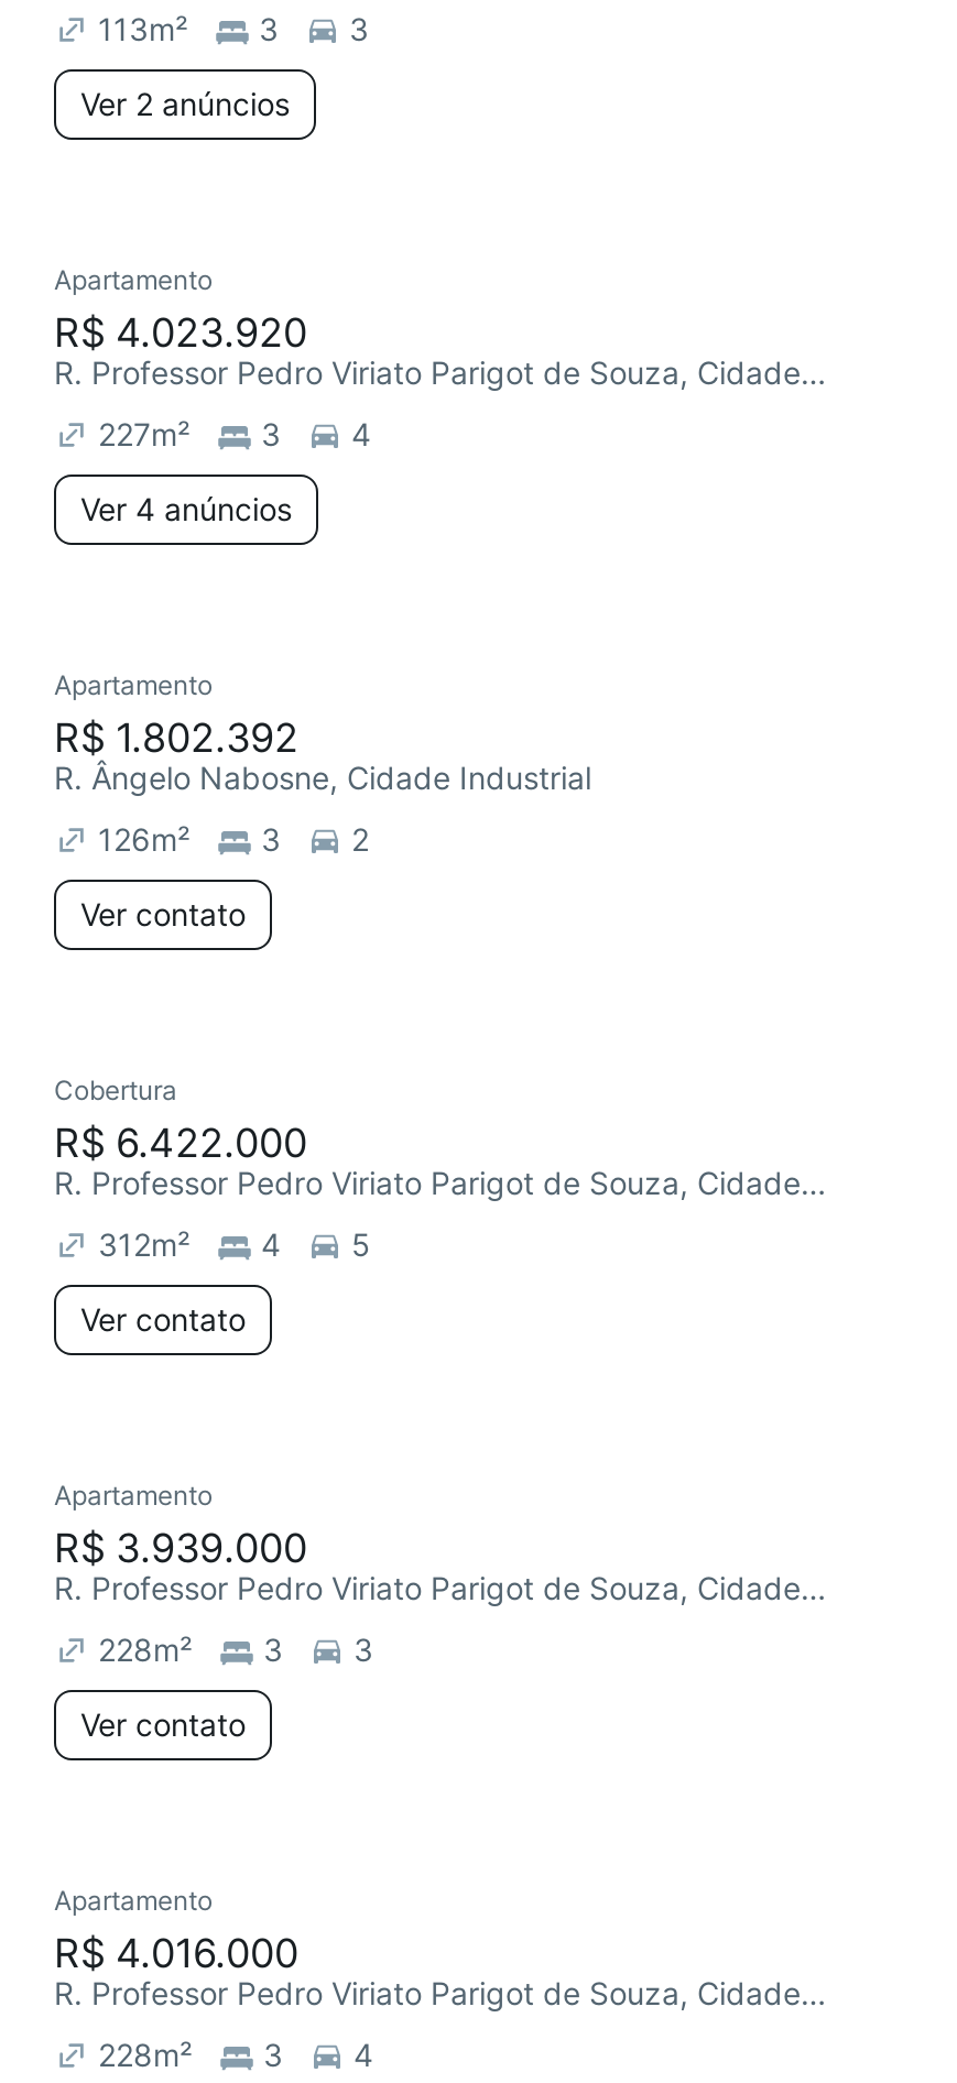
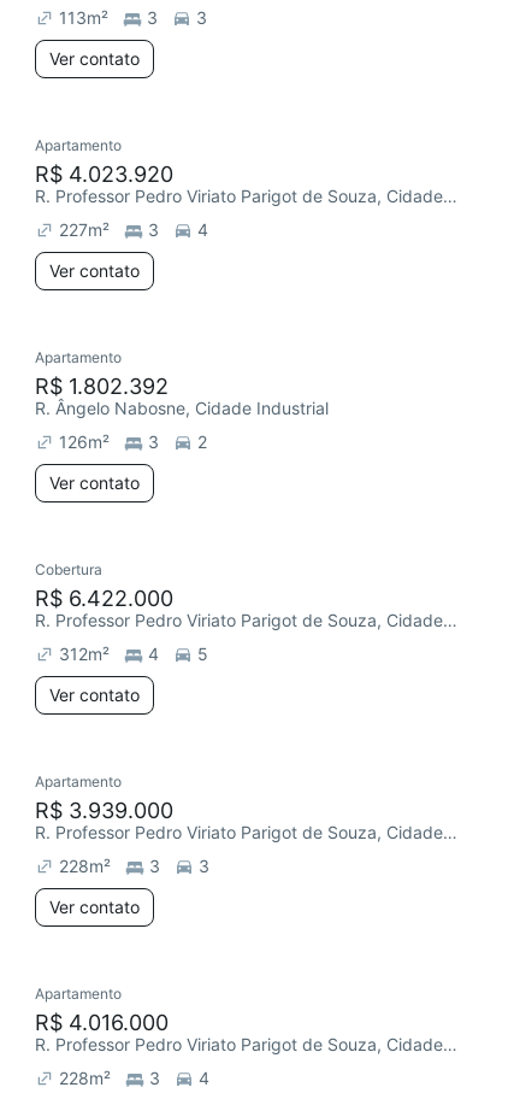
- Ver 2 anúncios
+ Ver contato

- Ver 4 anúncios
+ Ver contato
